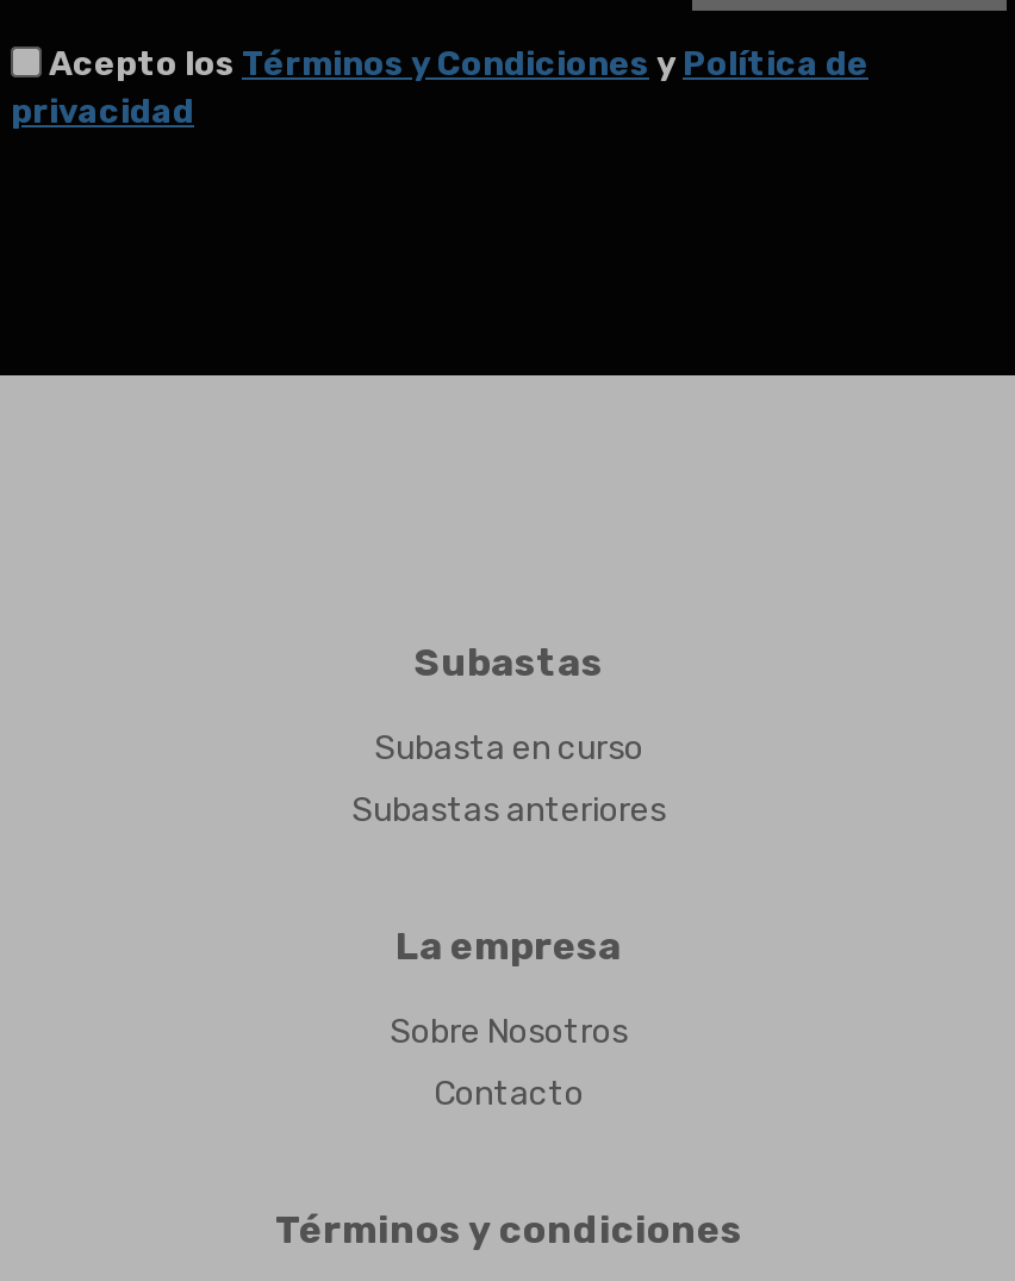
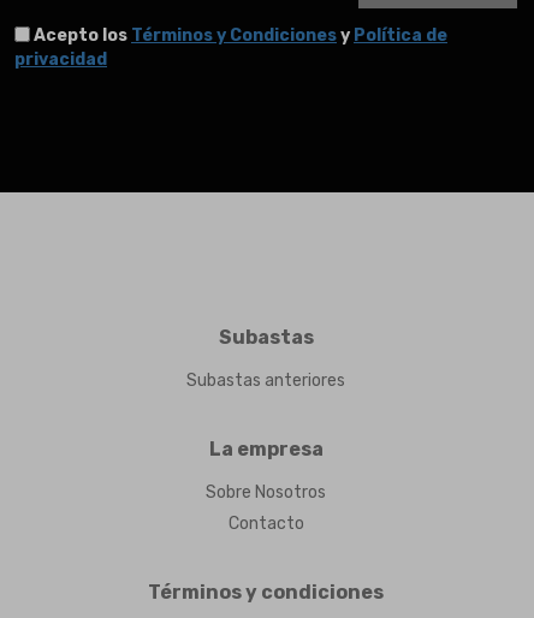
- Subasta en curso
